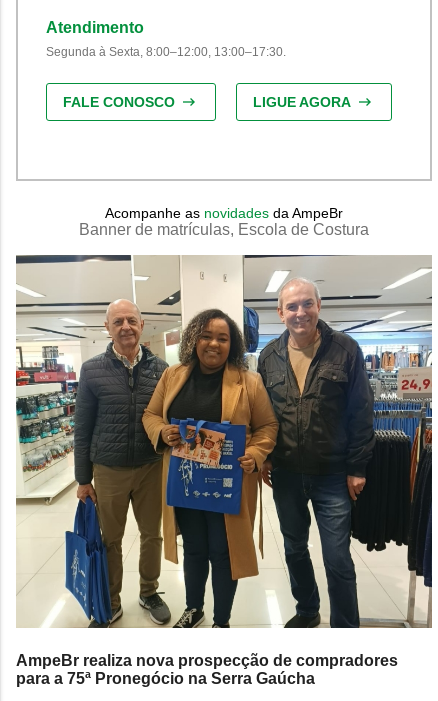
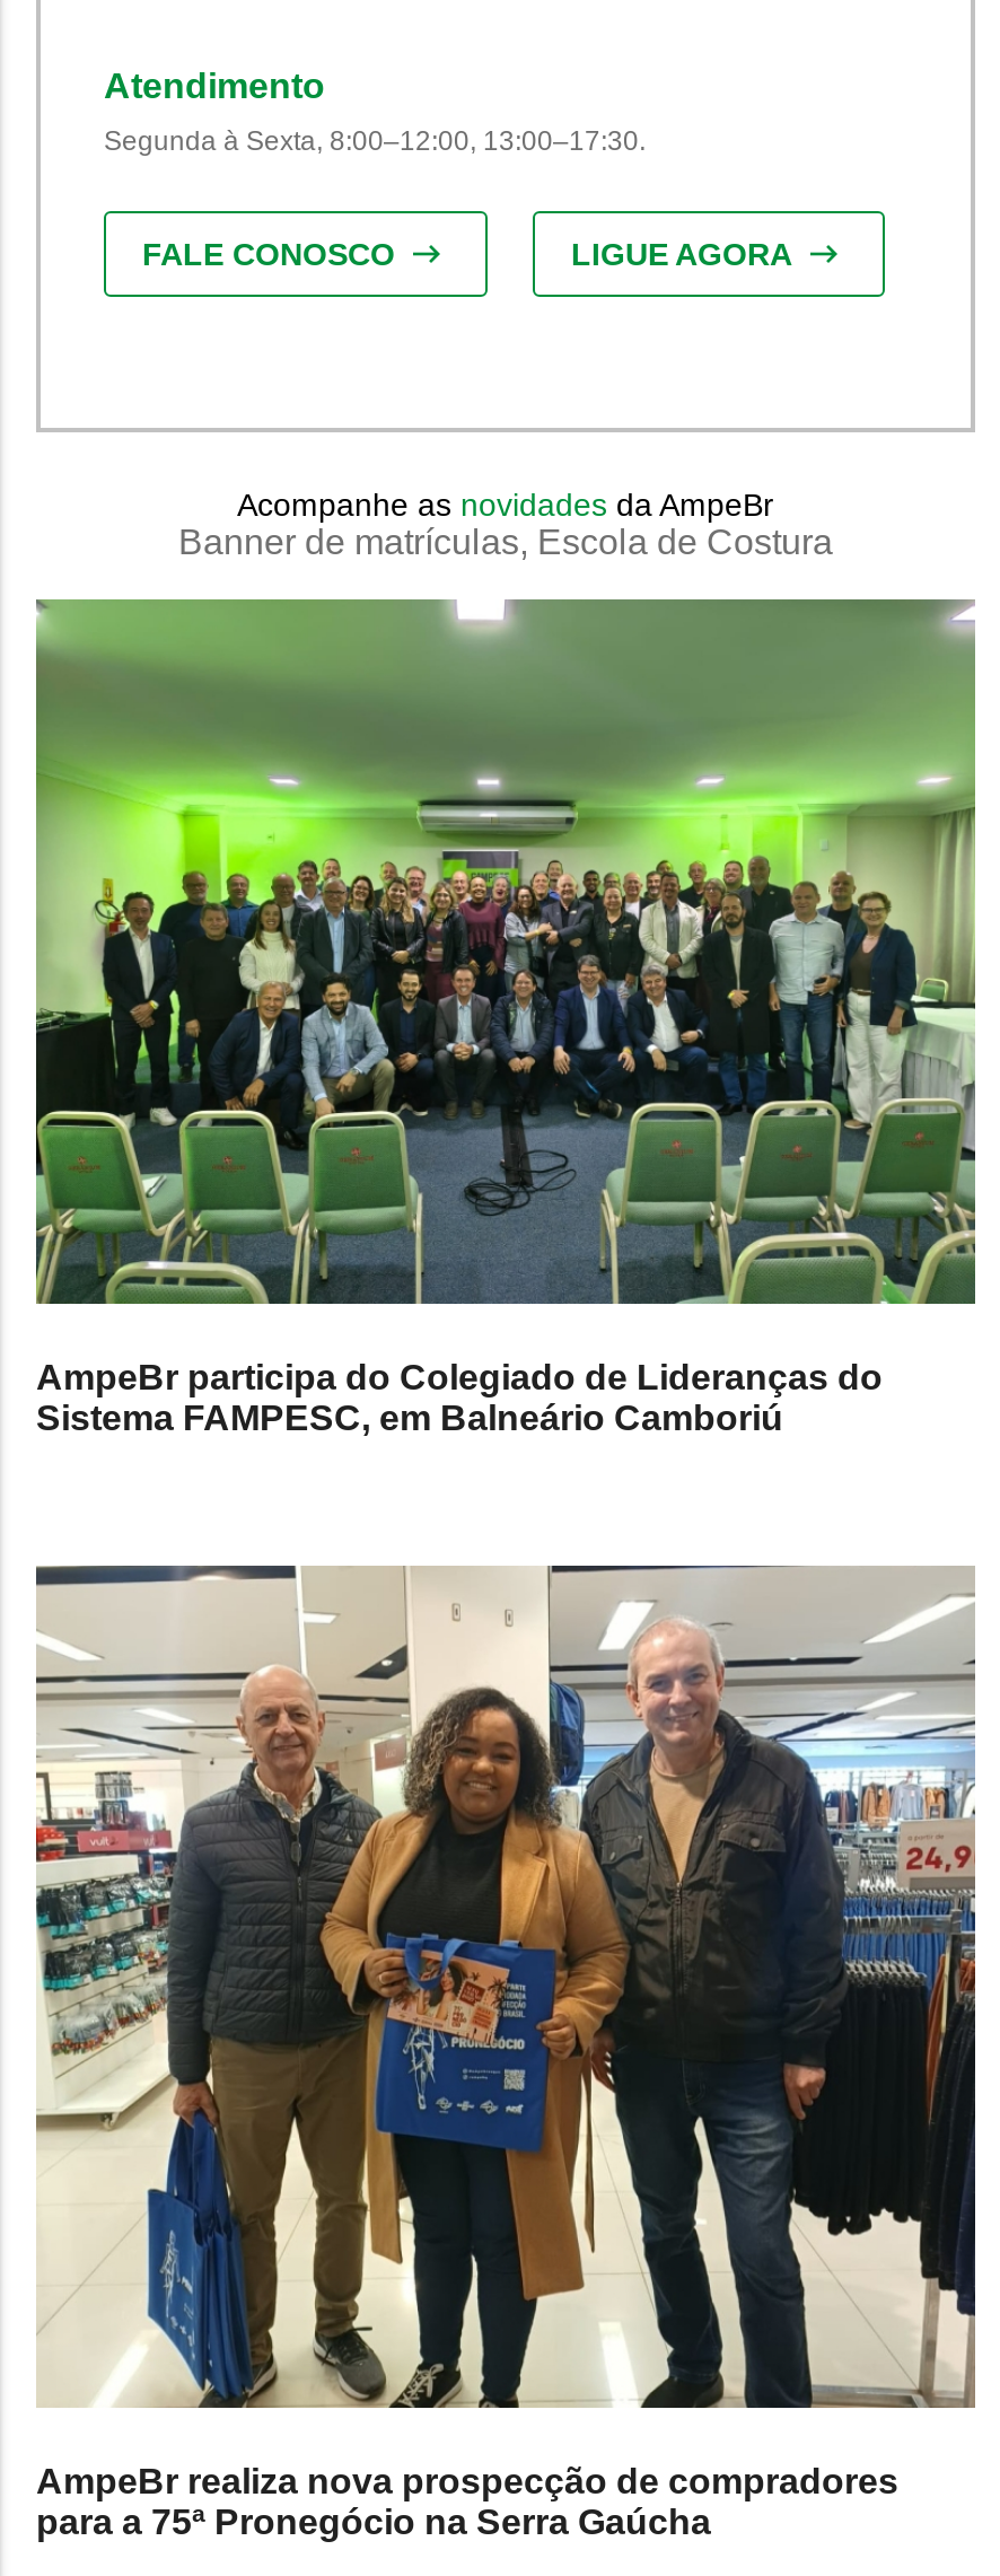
+ [image]
+ AmpeBr participa do Colegiado de Lideranças do
+ Sistema FAMPESC, em Balneário Camboriú
